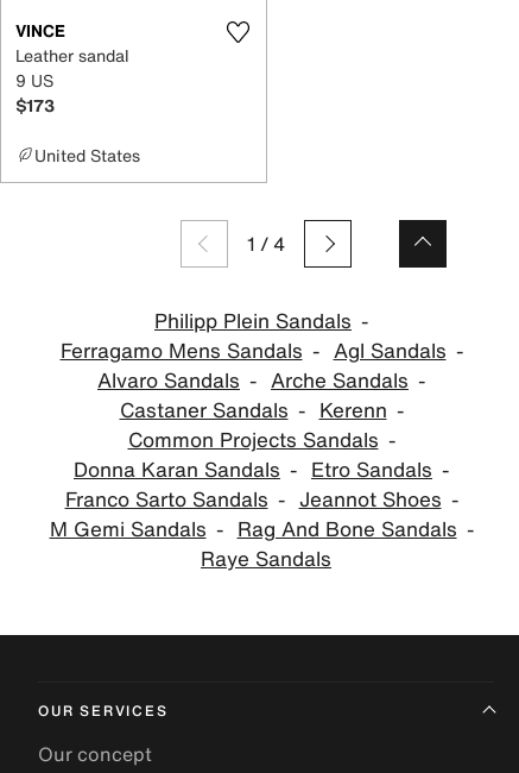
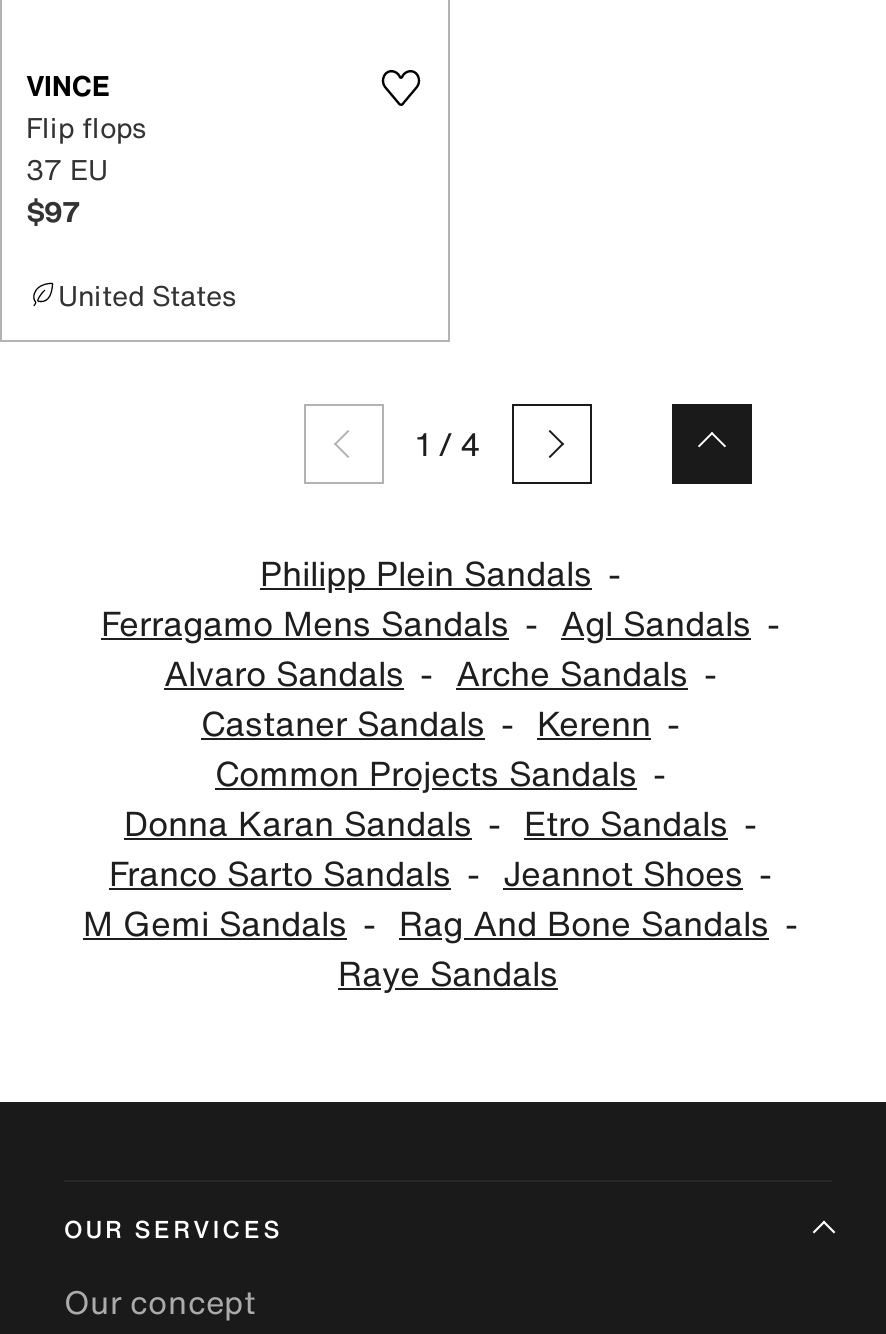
- Leather sandal
- 9 US
- $173
+ Flip flops
+ 37 EU
+ $97
